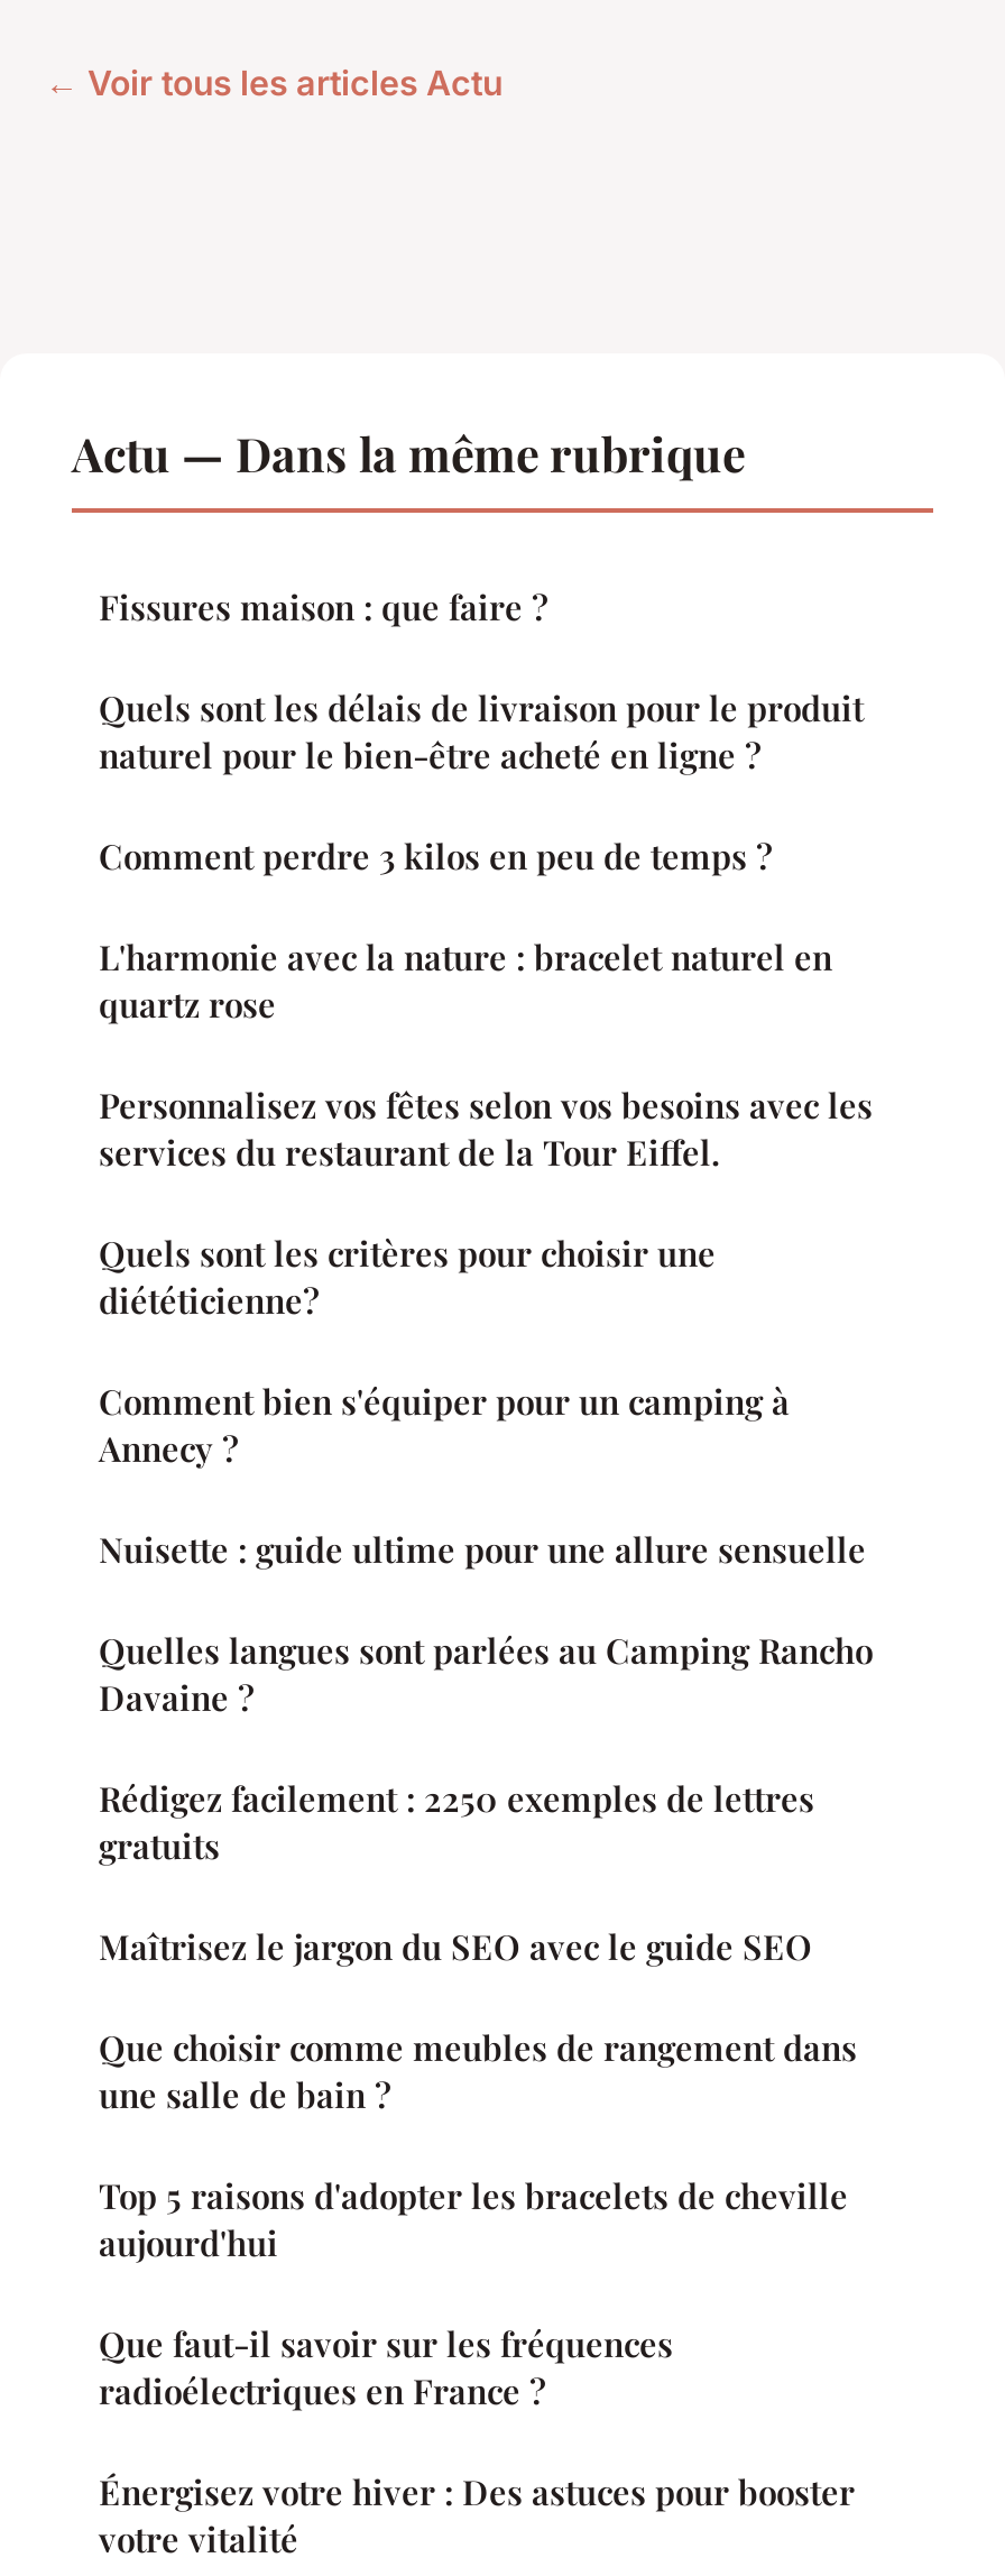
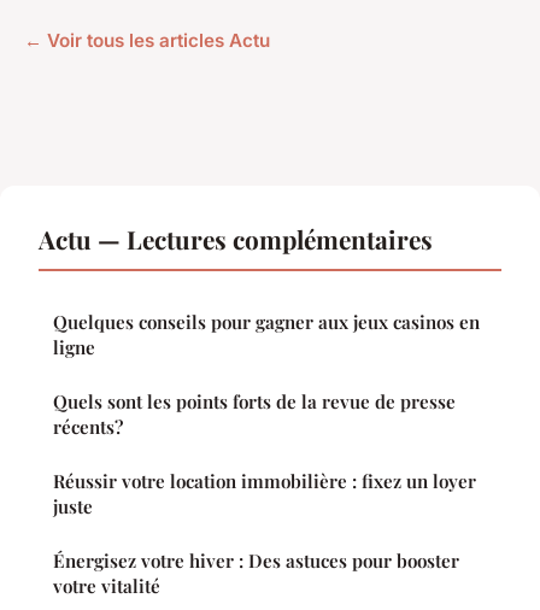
- Actu — Dans la même rubrique
- Fissures maison : que faire ?
- Quels sont les délais de livraison pour le produit
- naturel pour le bien-être acheté en ligne ?
- Comment perdre 3 kilos en peu de temps ?
- L'harmonie avec la nature : bracelet naturel en
- quartz rose
- Personnalisez vos fêtes selon vos besoins avec les
- services du restaurant de la Tour Eiffel.
- Quels sont les critères pour choisir une
- diététicienne?
- Comment bien s'équiper pour un camping à
- Annecy ?
- Nuisette : guide ultime pour une allure sensuelle
- Quelles langues sont parlées au Camping Rancho
- Davaine ?
- Rédigez facilement : 2250 exemples de lettres
- gratuits
- Maîtrisez le jargon du SEO avec le guide SEO
- Que choisir comme meubles de rangement dans
- une salle de bain ?
- Top 5 raisons d'adopter les bracelets de cheville
- aujourd'hui
- Que faut-il savoir sur les fréquences
- radioélectriques en France ?
+ Actu — Lectures complémentaires
+ Quelques conseils pour gagner aux jeux casinos en
+ ligne
+ Quels sont les points forts de la revue de presse
+ récents?
+ Réussir votre location immobilière : fixez un loyer
+ juste
